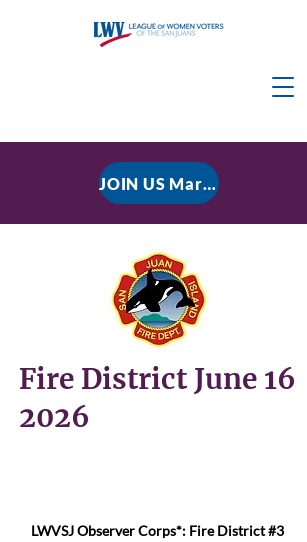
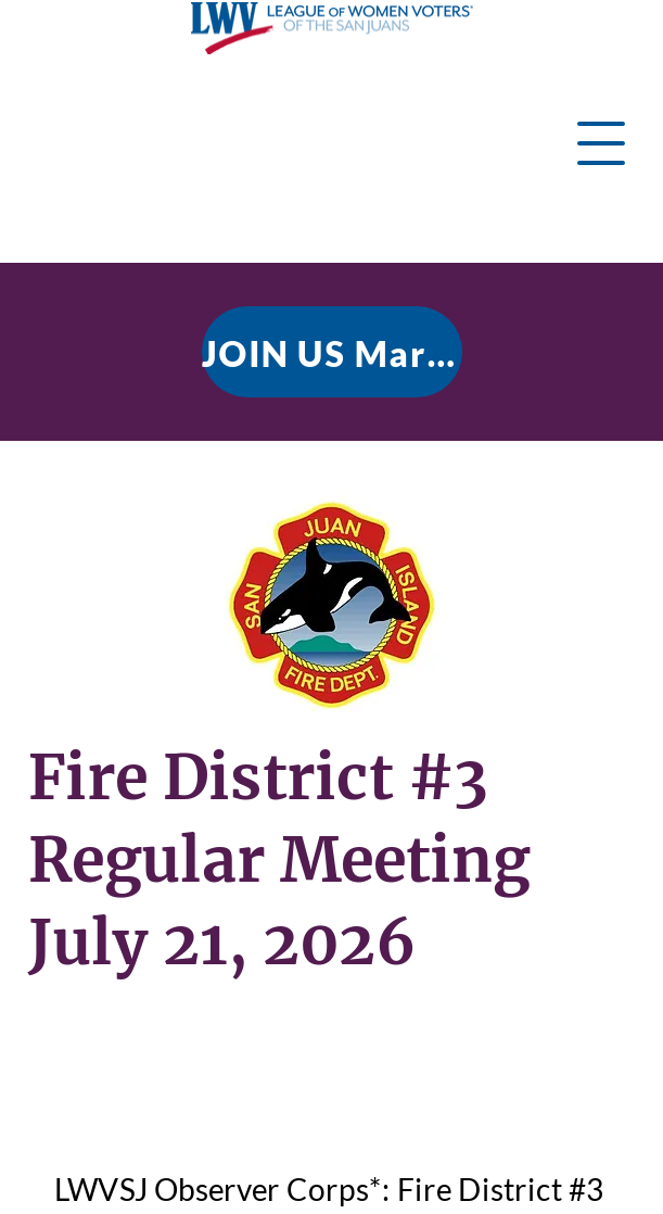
- Fire District June 16
- 2026
+ Fire District #3
+ Regular Meeting
+ July 21, 2026
